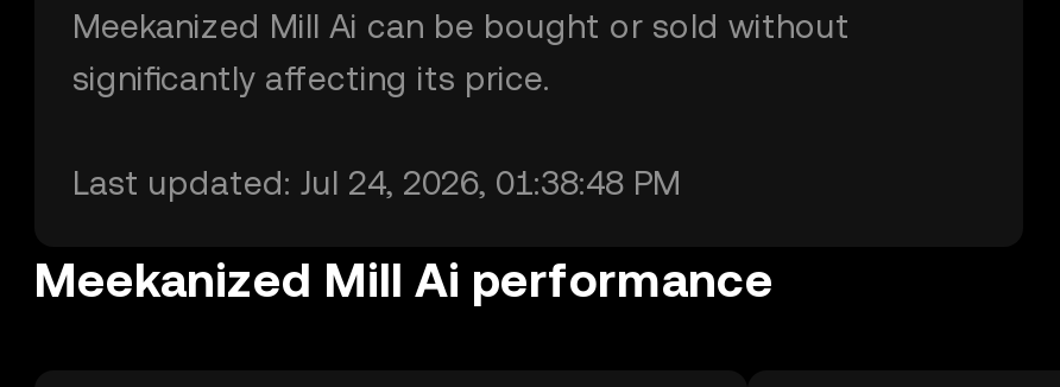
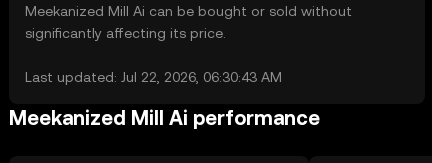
- Last updated: Jul 24, 2026, 01:38:48 PM
+ Last updated: Jul 22, 2026, 06:30:43 AM
